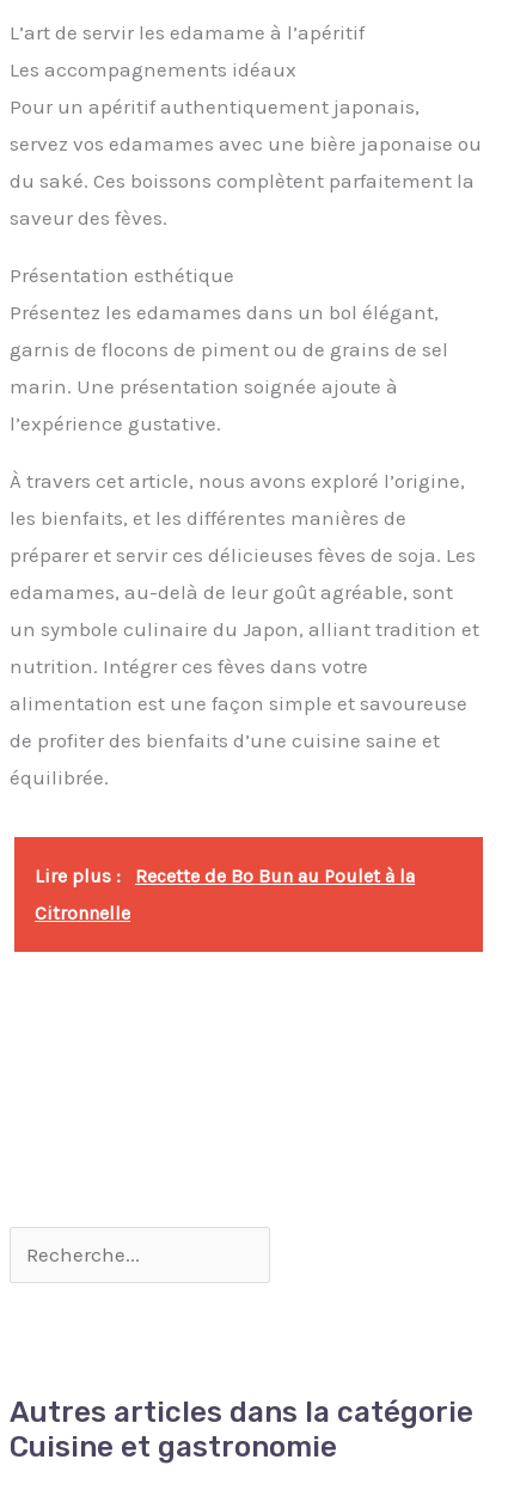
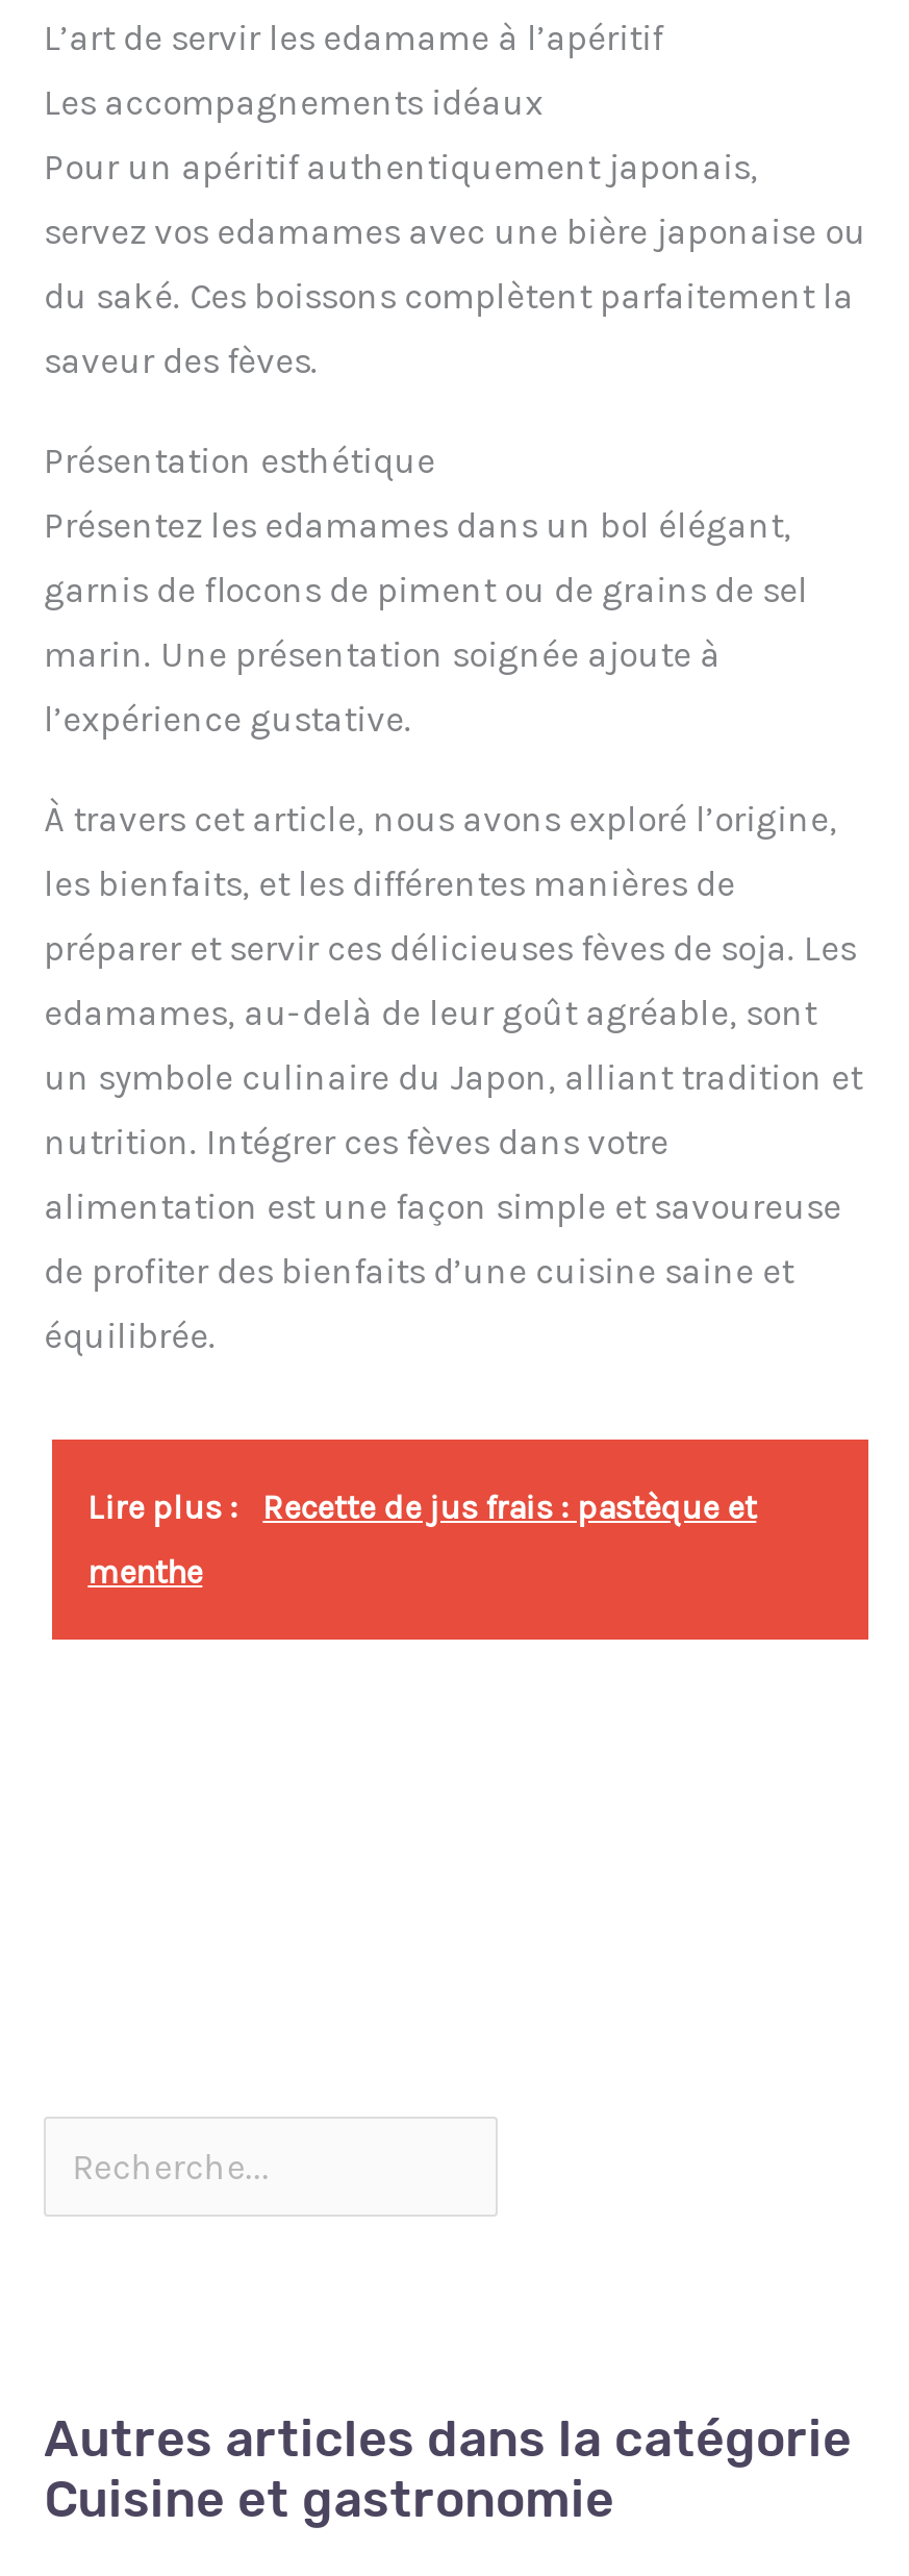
- Lire plus : Recette de Bo Bun au Poulet à la
+ Lire plus : Recette de jus frais : pastèque et

- Citronnelle
+ menthe
